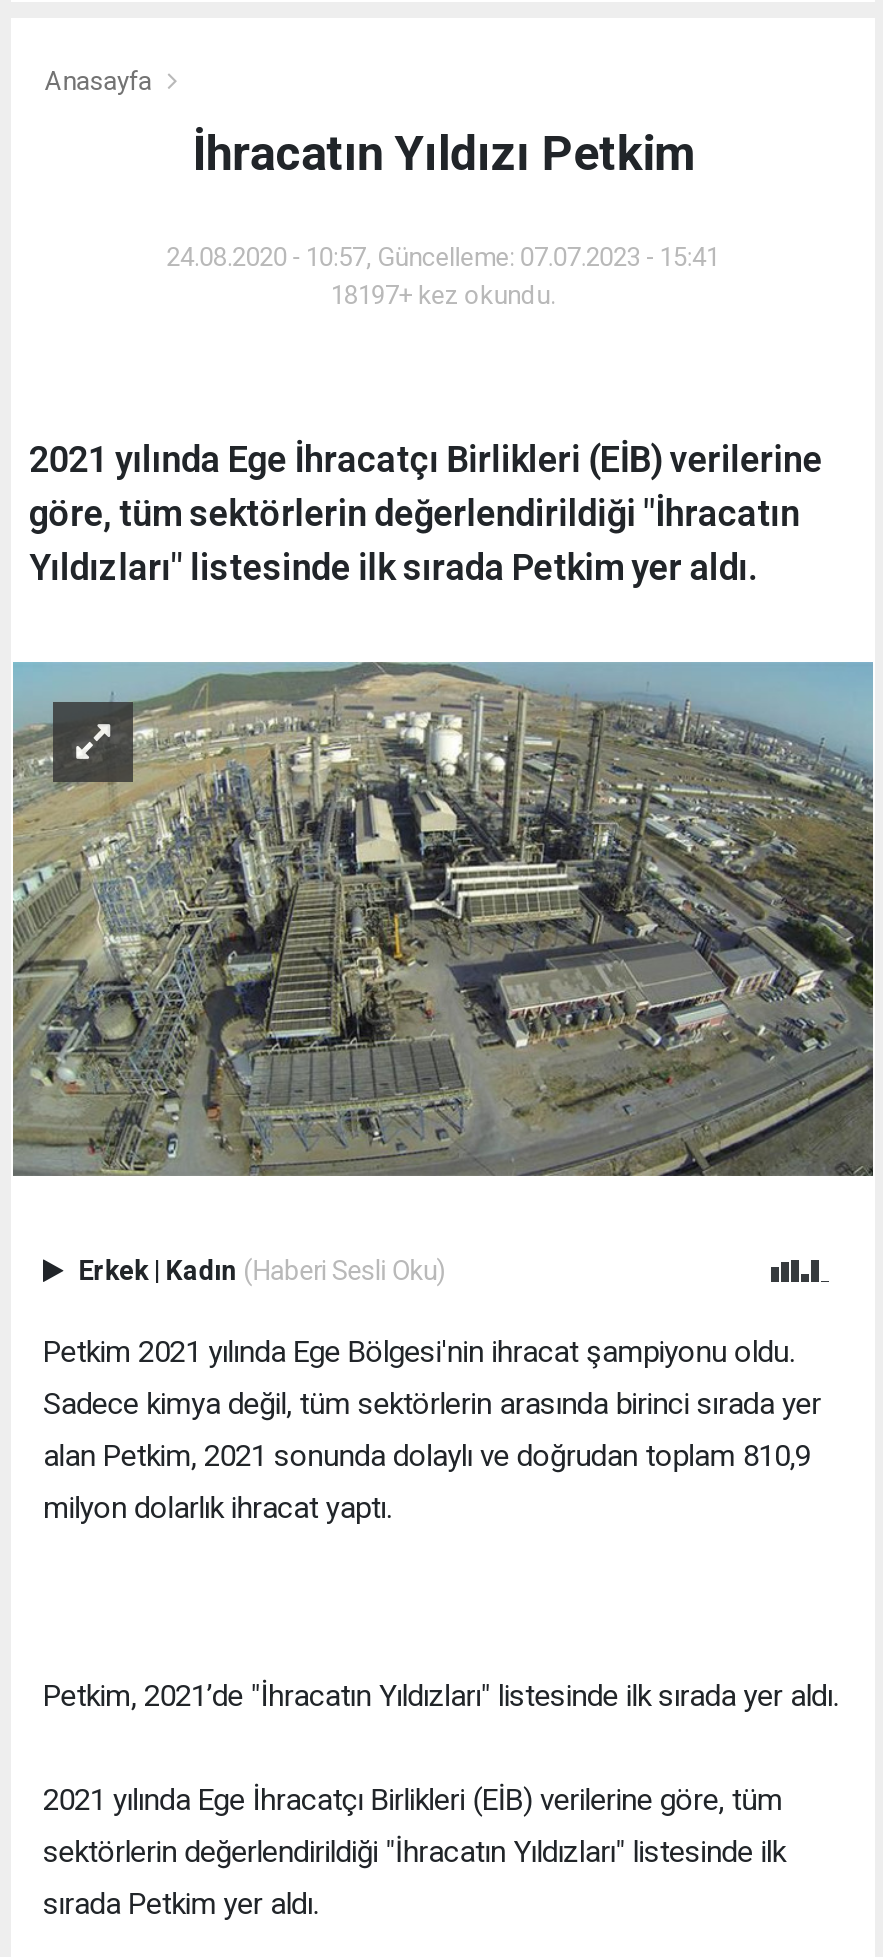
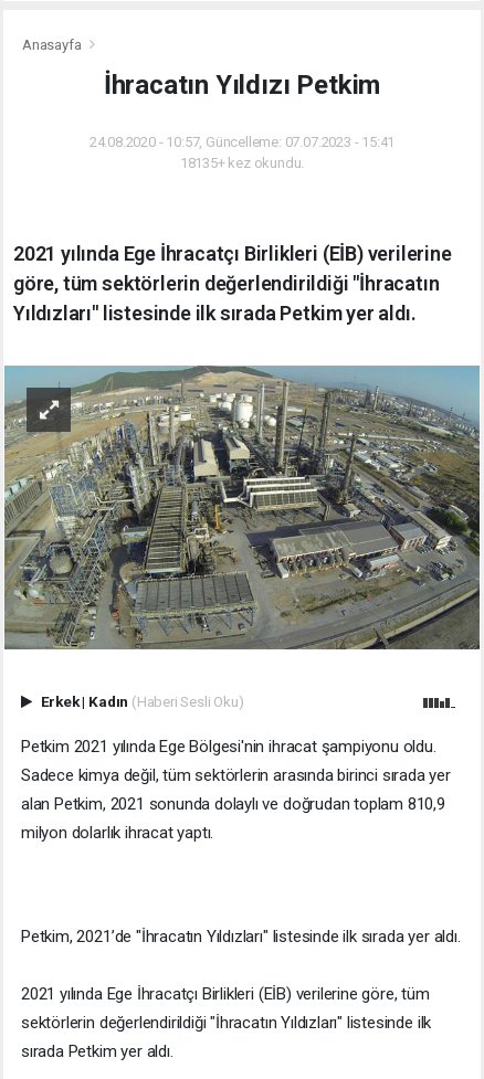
- 18197+ kez okundu.
+ 18135+ kez okundu.
